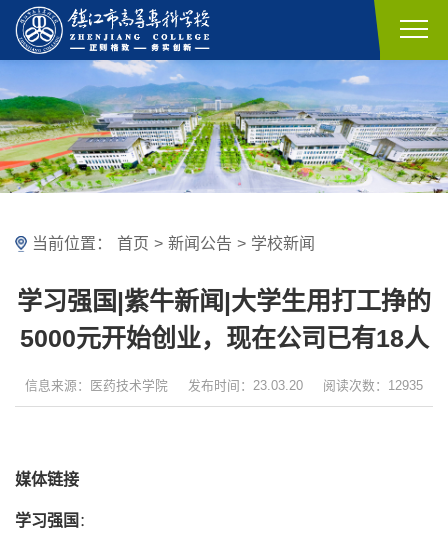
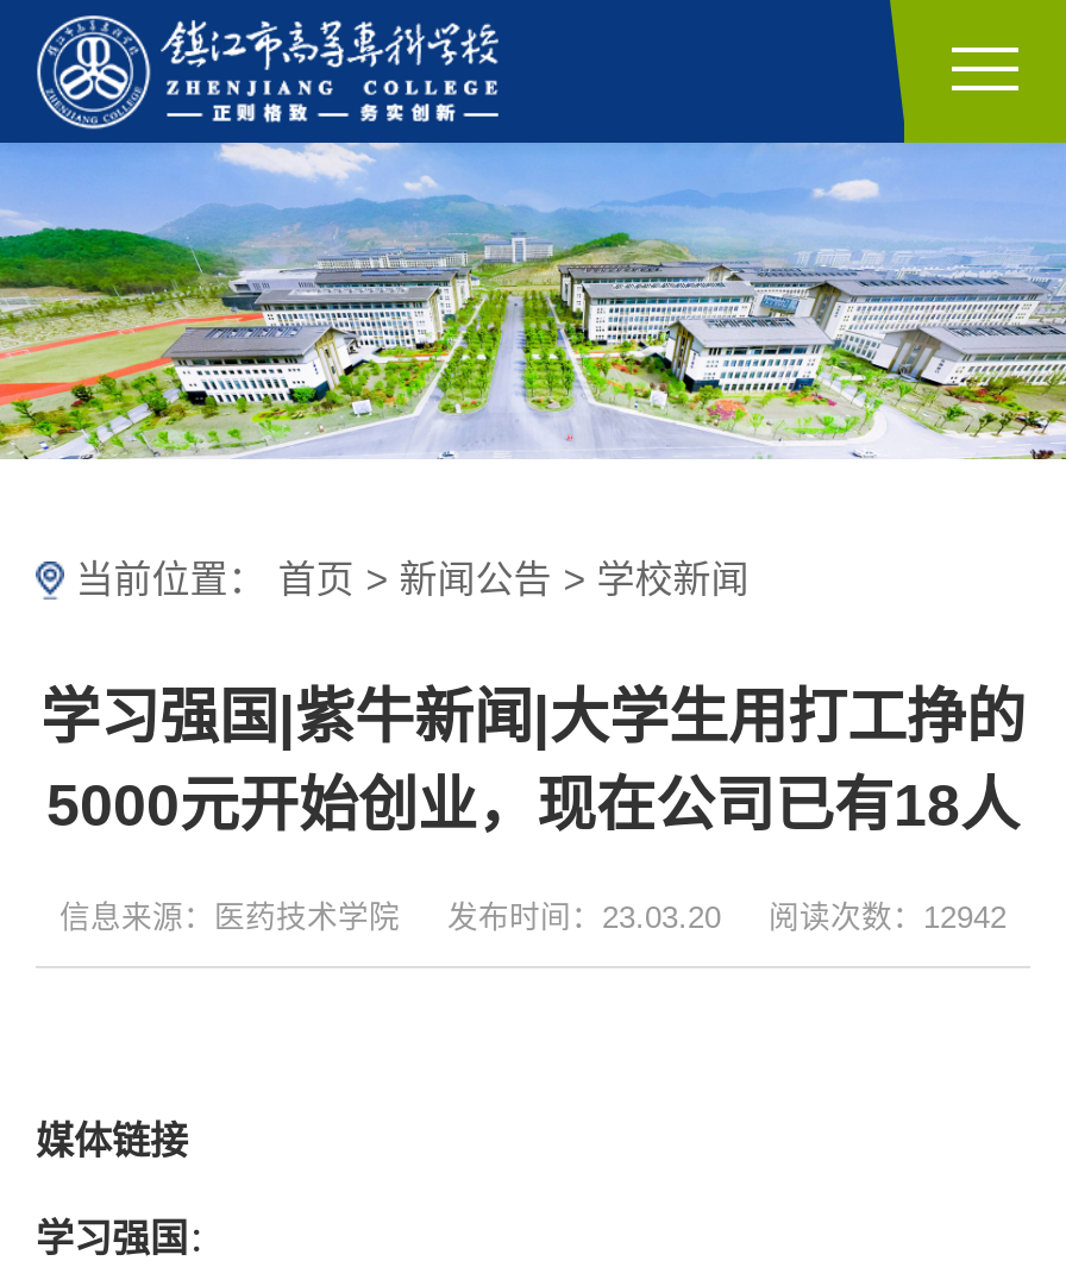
- 信息来源：医药技术学院 发布时间：23.03.20 阅读次数：12935
+ 信息来源：医药技术学院 发布时间：23.03.20 阅读次数：12942
